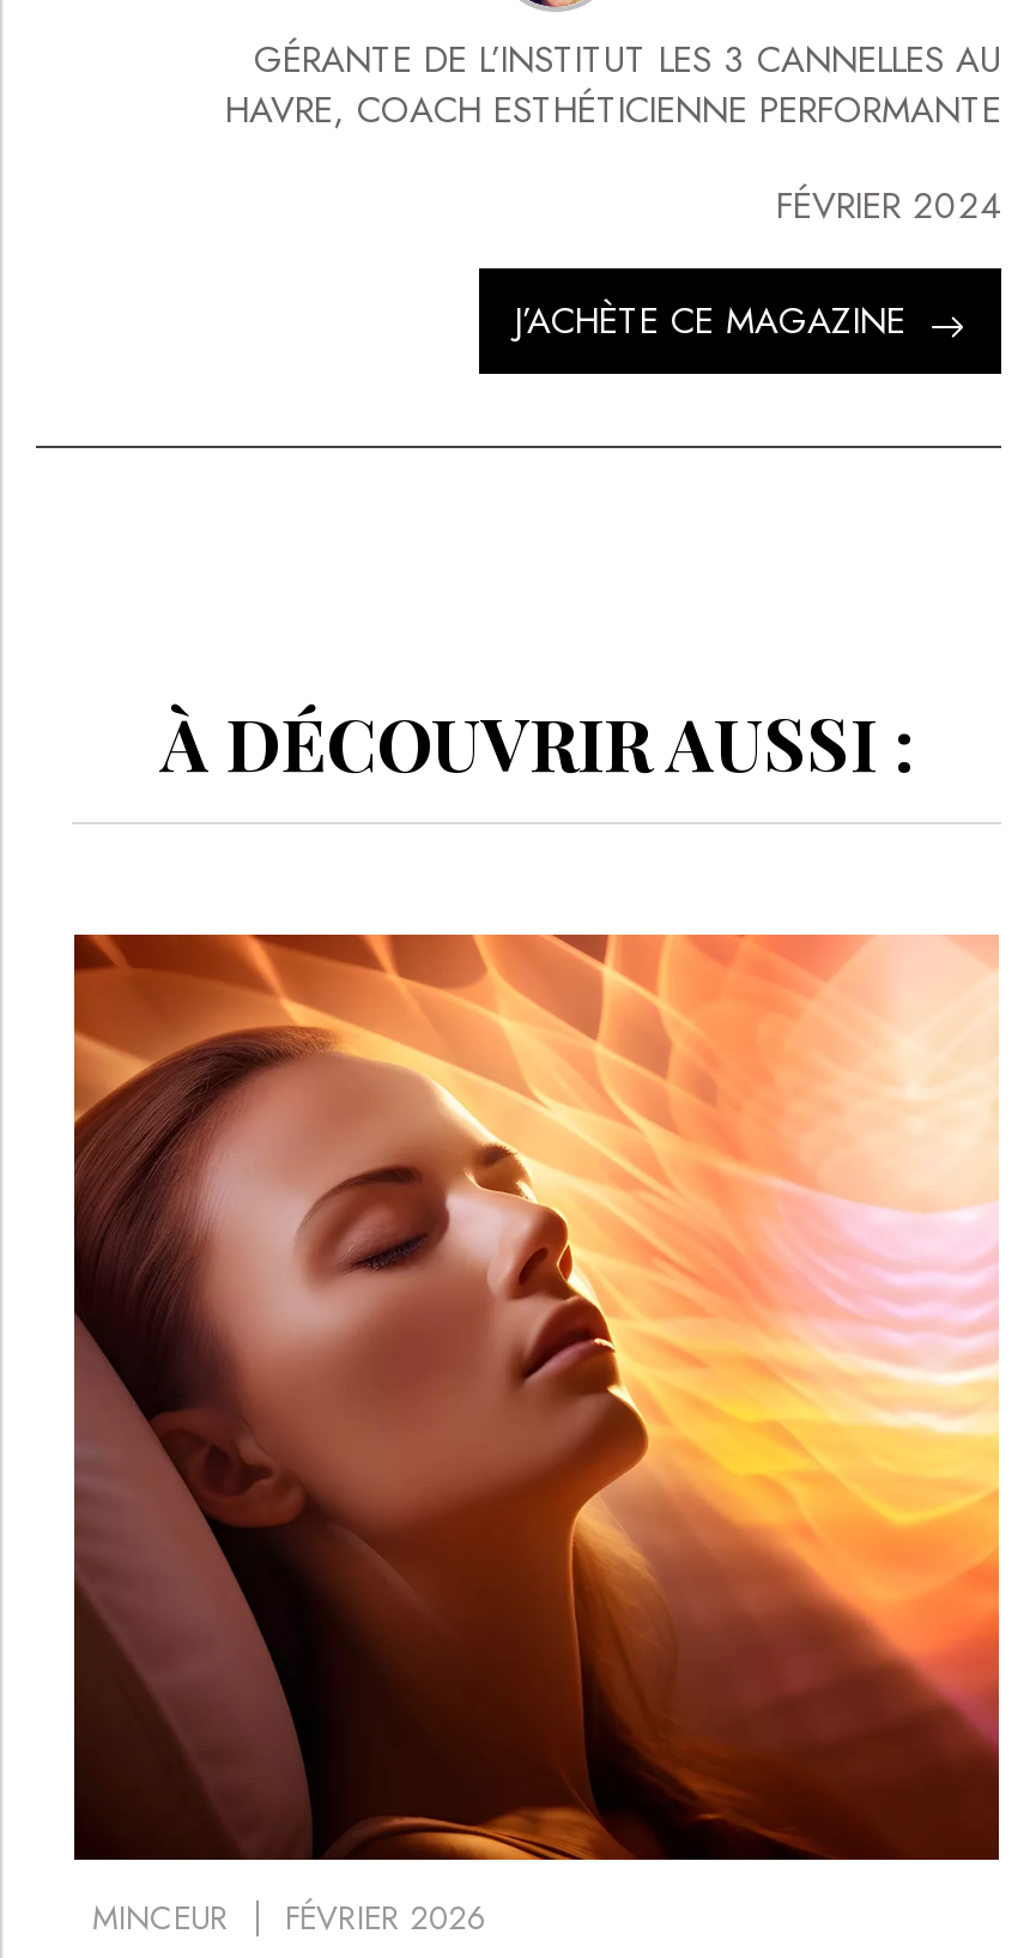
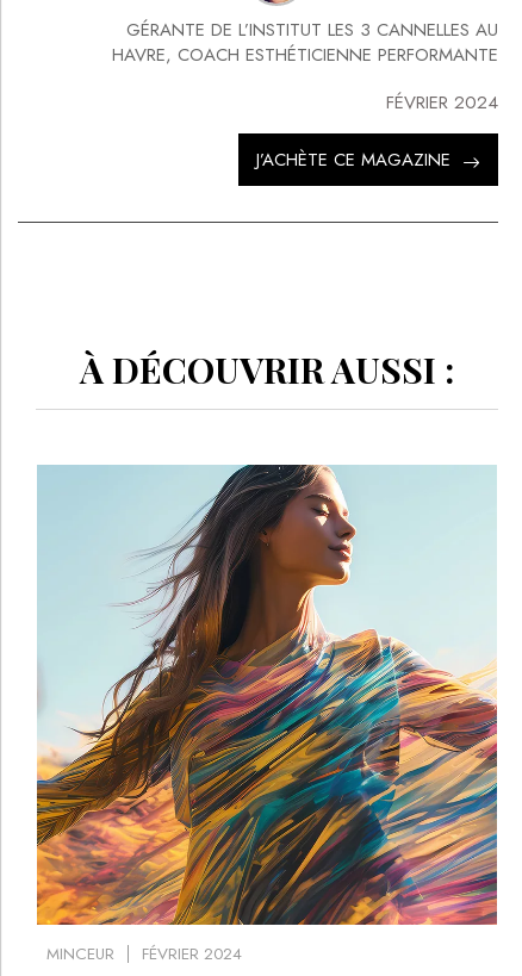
- [image]
- MINCEUR FÉVRIER 2026
+ [image]
+ MINCEUR FÉVRIER 2024
